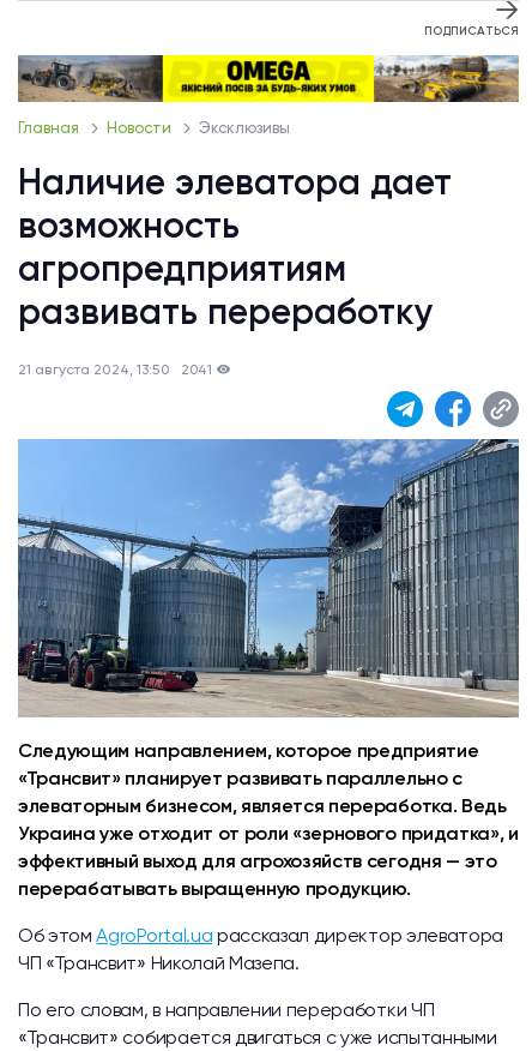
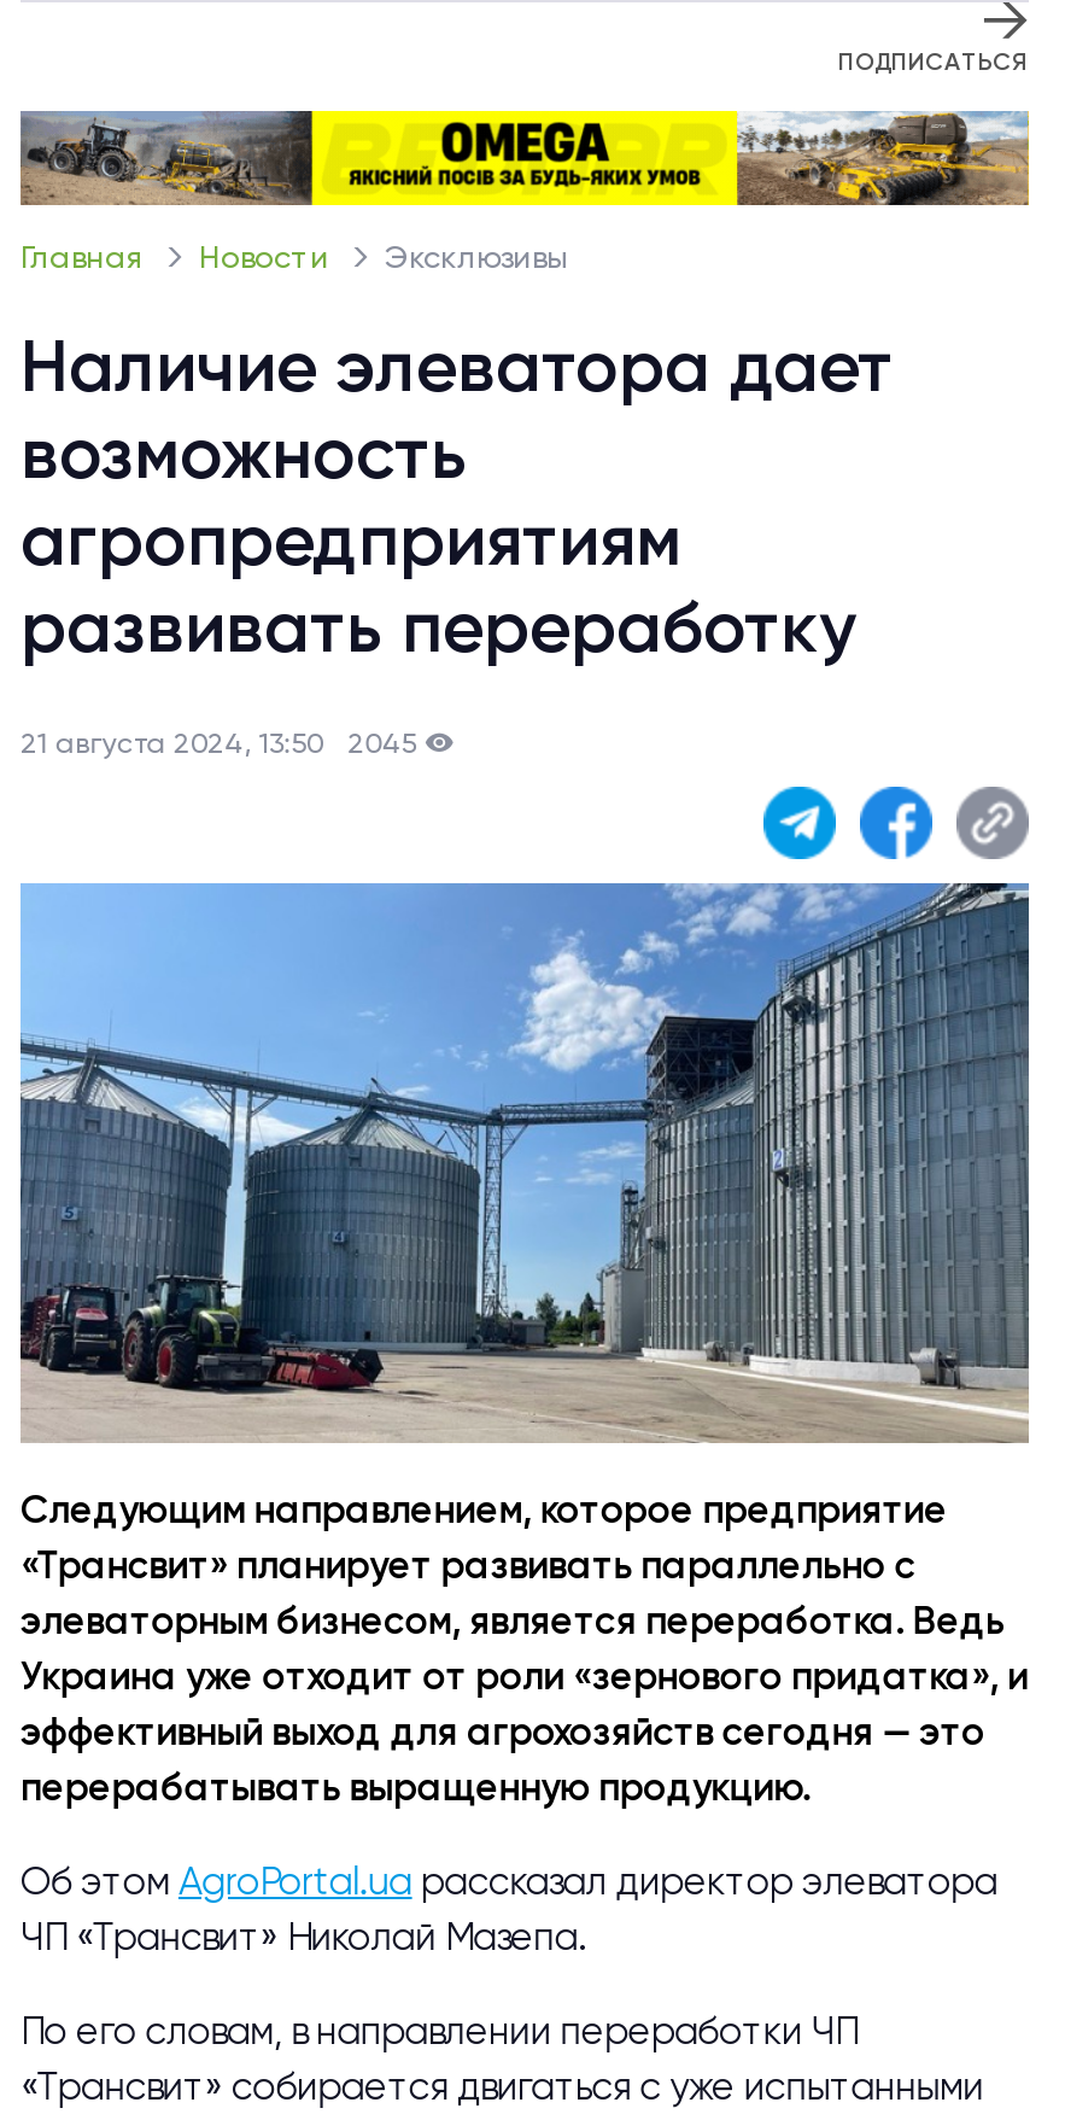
- 21 августа 2024, 13:50 2041
+ 21 августа 2024, 13:50 2045
